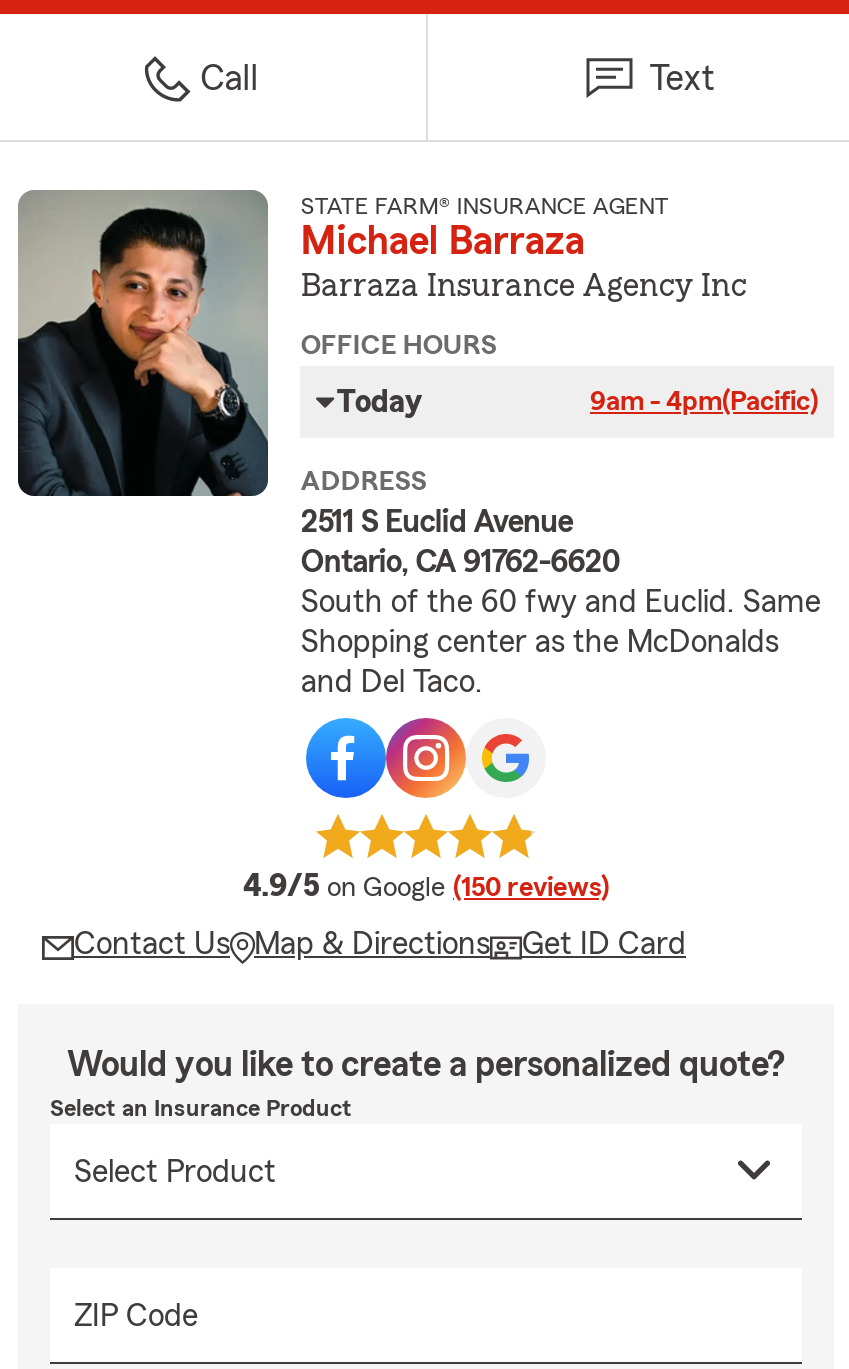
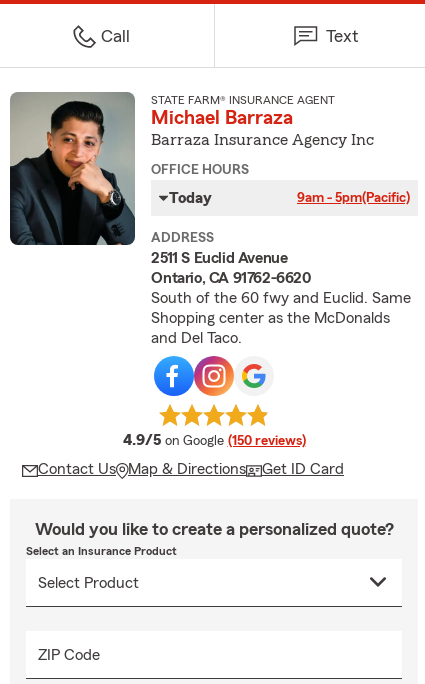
- 9am - 4pm(Pacific)
+ 9am - 5pm(Pacific)
